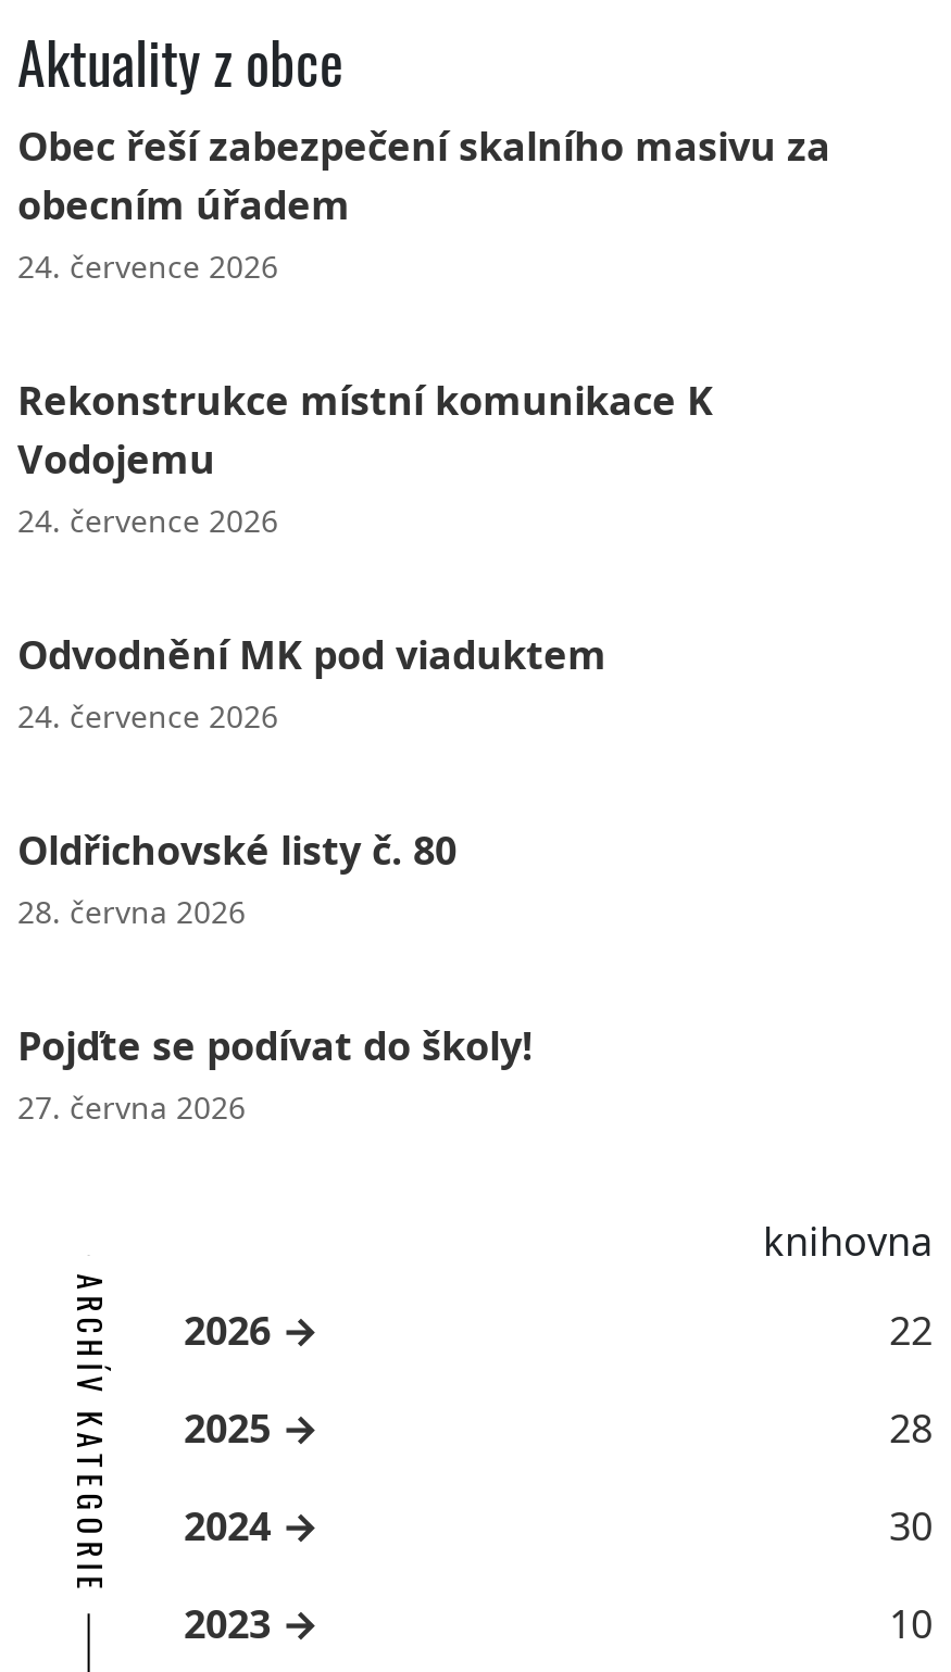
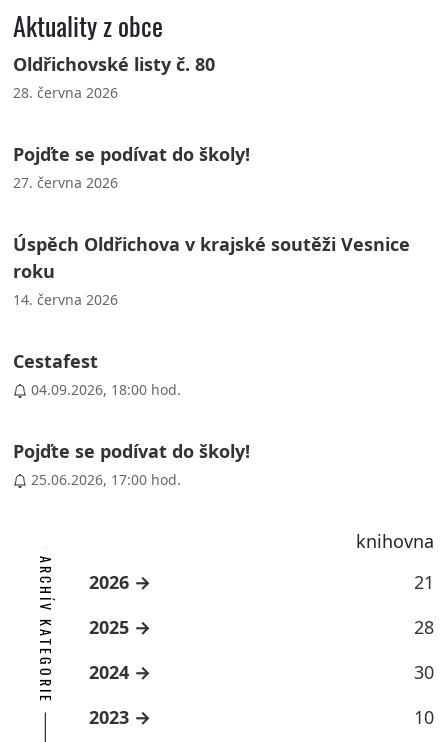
- Obec řeší zabezpečení skalního masivu za
- obecním úřadem
- 24. července 2026
- Rekonstrukce místní komunikace K
- Vodojemu
- 24. července 2026
- Odvodnění MK pod viaduktem
- 24. července 2026

moved up: Oldřichovské listy č. 80 | 28. června 2026 | Pojďte se podívat do školy! | 27. června 2026

+ Úspěch Oldřichova v krajské soutěži Vesnice
+ roku
+ 14. června 2026
+ Cestafest
+ 04.09.2026, 18:00 hod.
+ Pojďte se podívat do školy!
+ 25.06.2026, 17:00 hod.

- 22
+ 21
